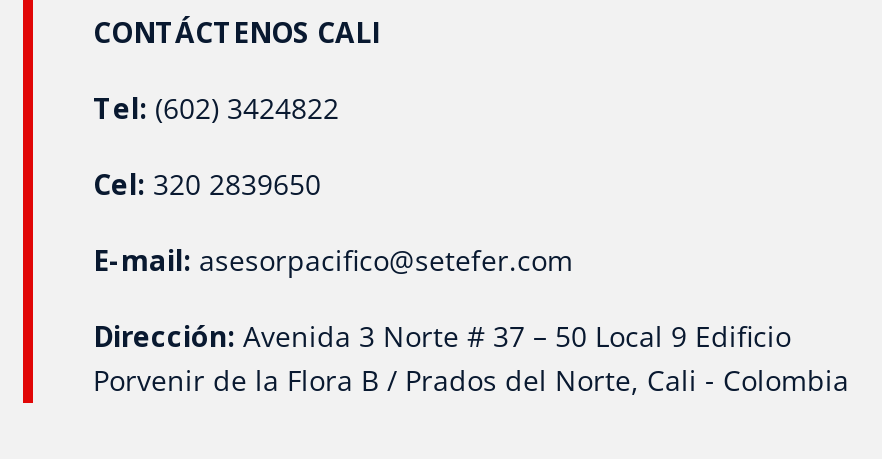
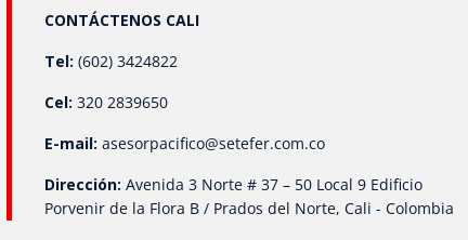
- E-mail: asesorpacifico@setefer.com
+ E-mail: asesorpacifico@setefer.com.co
